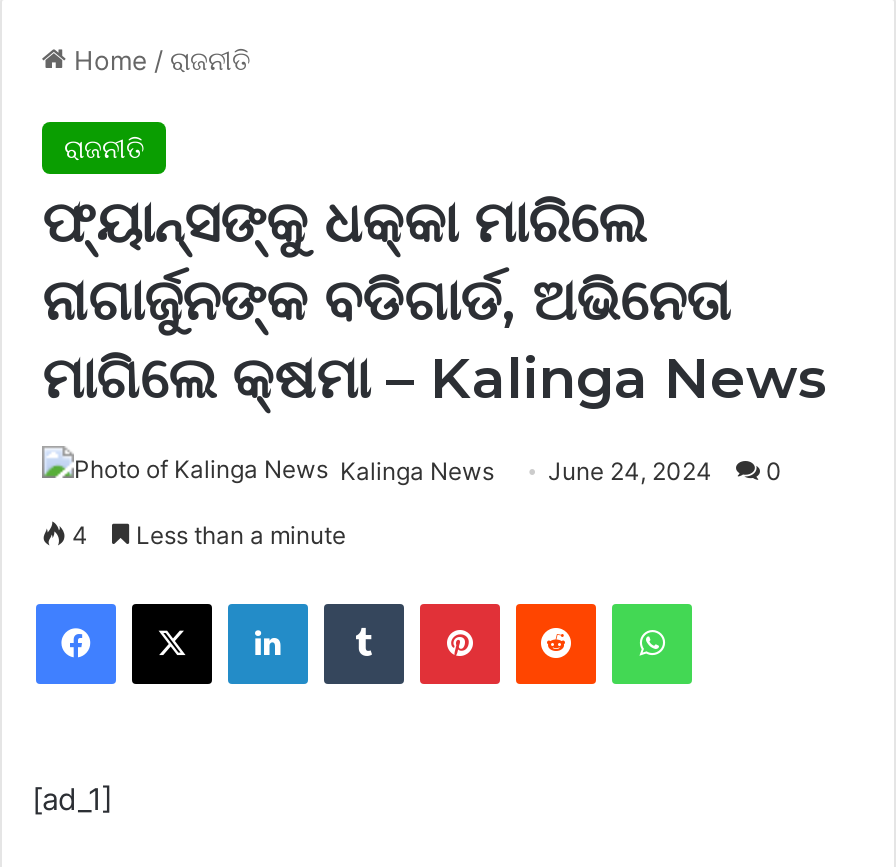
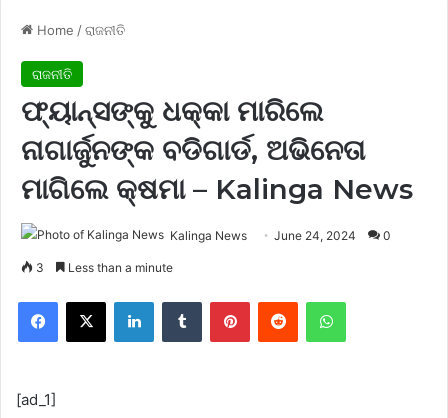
- 4 Less than a minute
+ 3 Less than a minute
